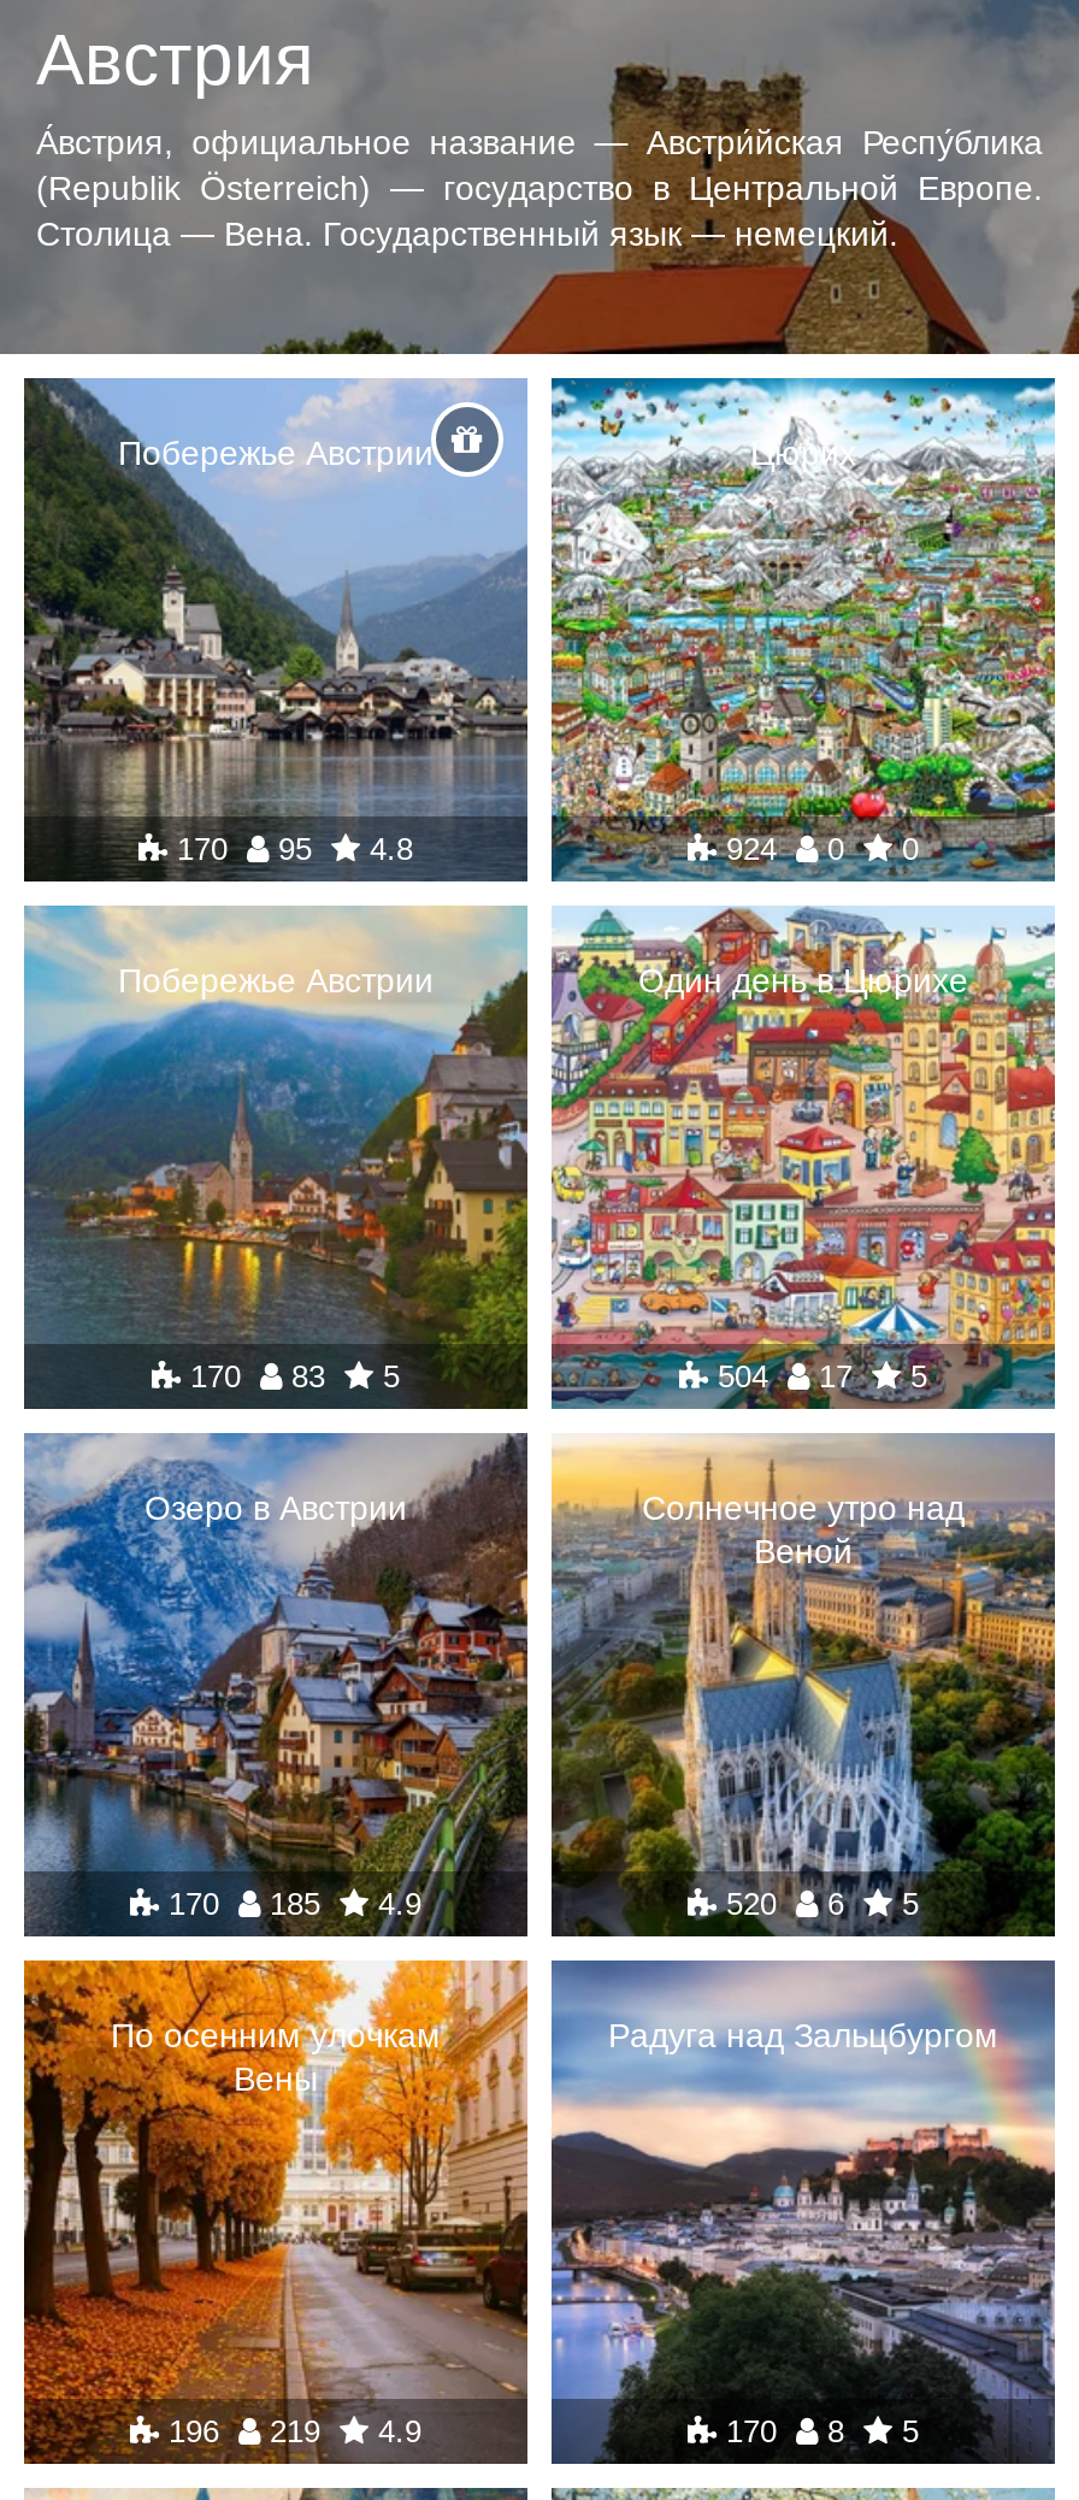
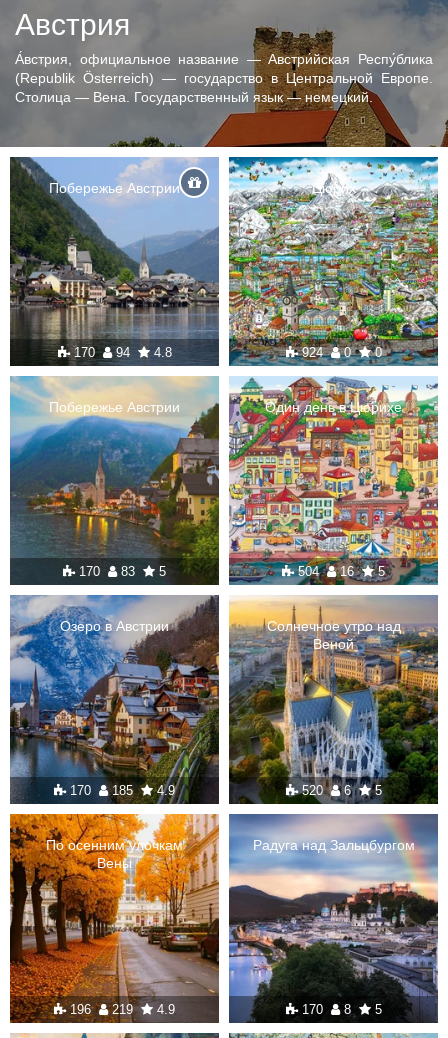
- 170 95 4.8
+ 170 94 4.8

- 504 17 5
+ 504 16 5
